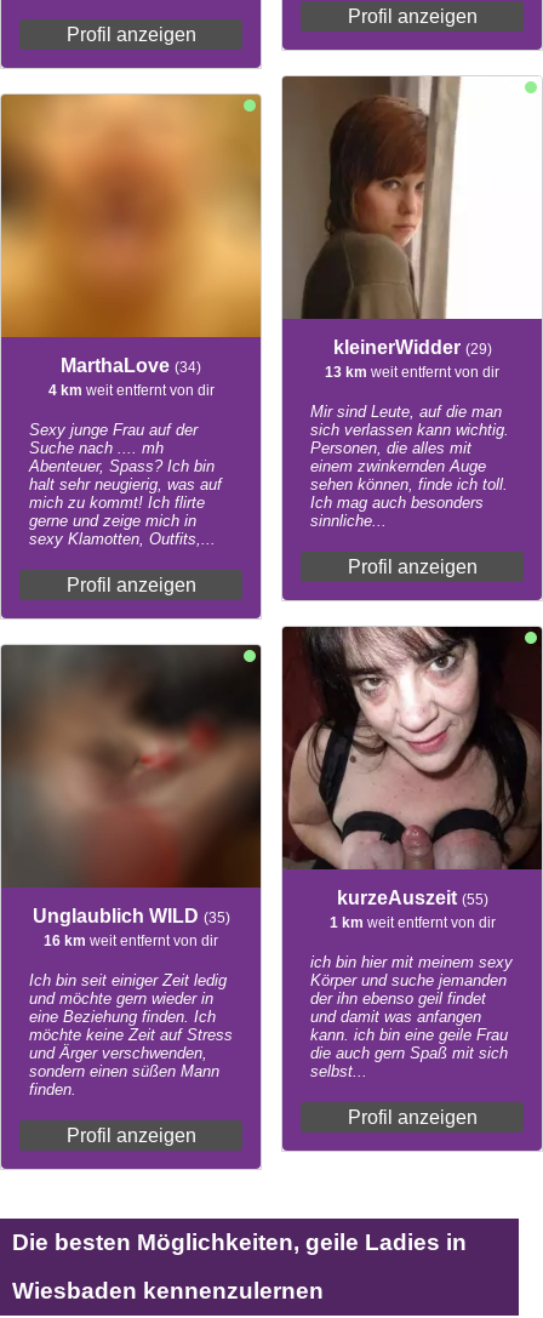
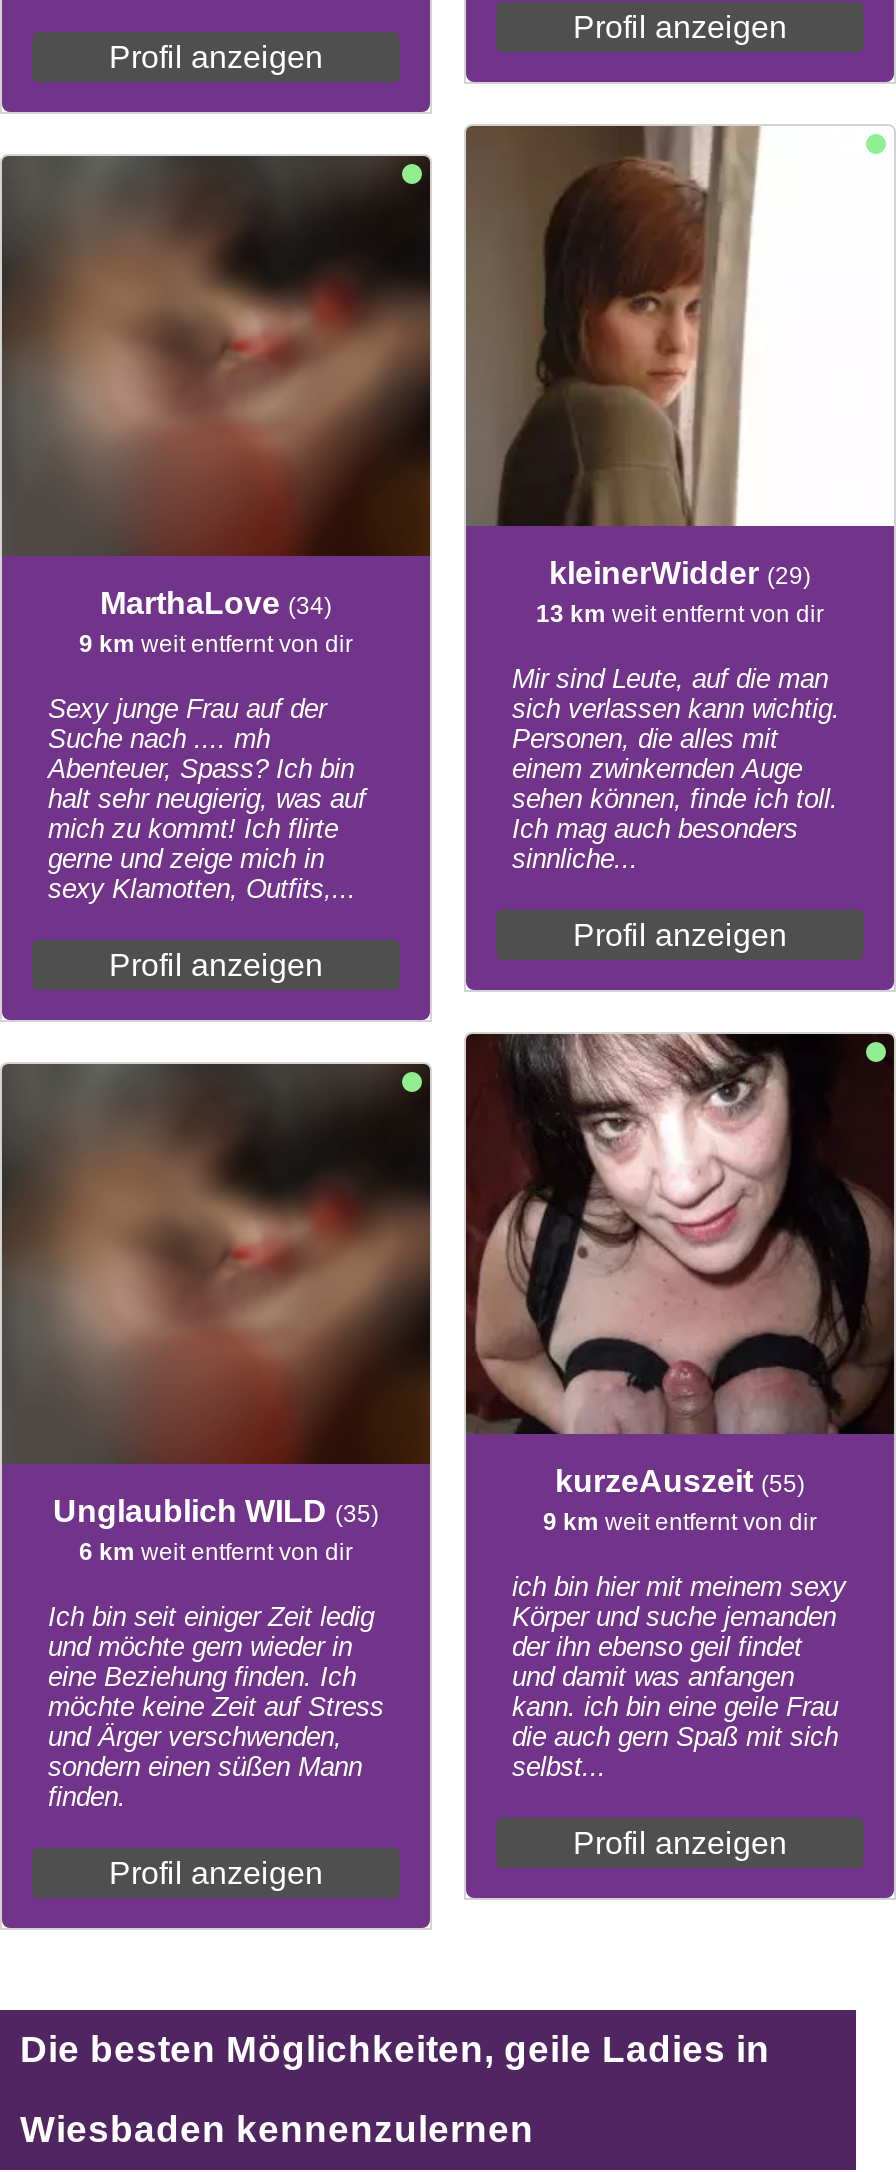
- [image]
- 4 km weit entfernt von dir
+ [image]
+ 9 km weit entfernt von dir

- 1 km weit entfernt von dir
+ 9 km weit entfernt von dir

- 16 km weit entfernt von dir
+ 6 km weit entfernt von dir
